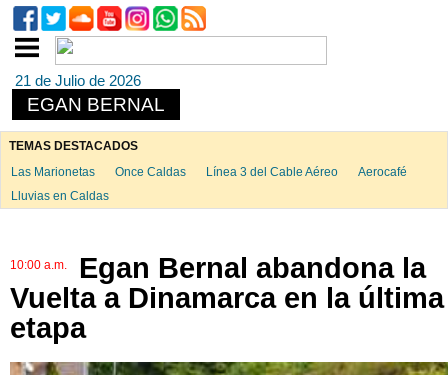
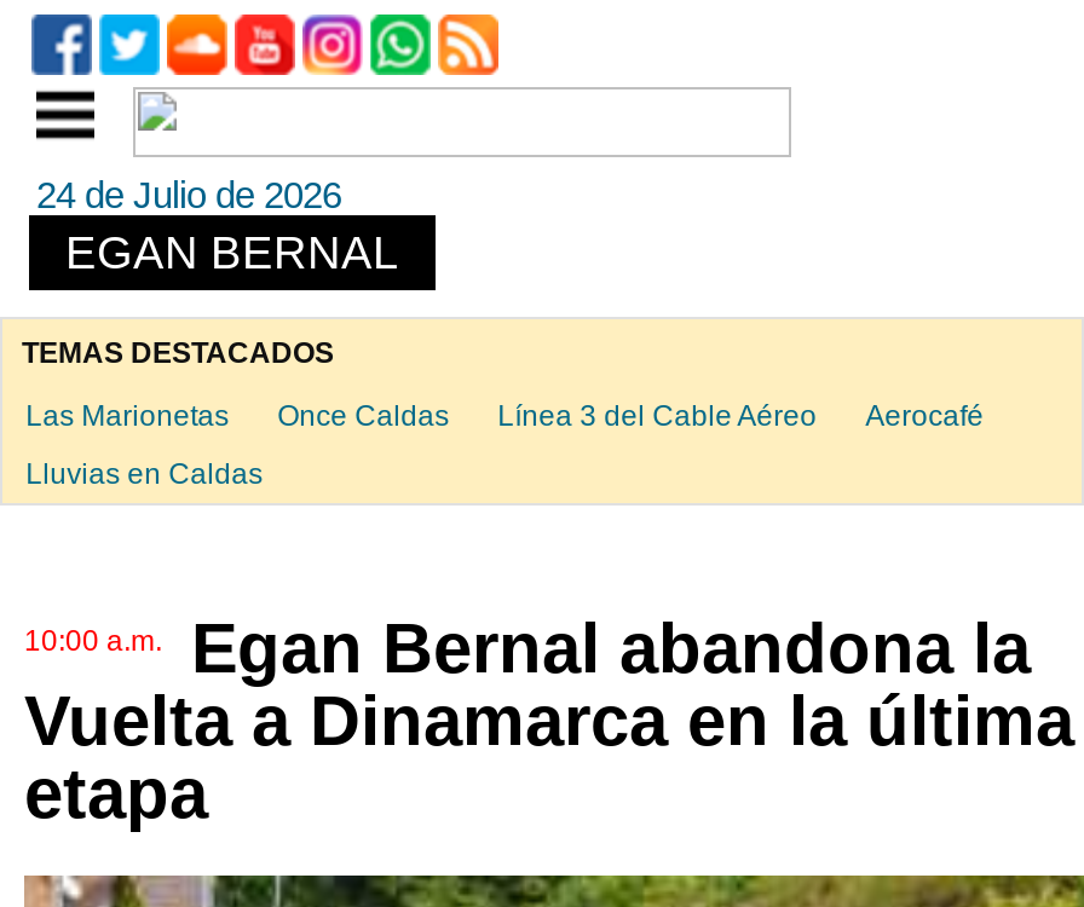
- 21 de Julio de 2026
+ 24 de Julio de 2026
